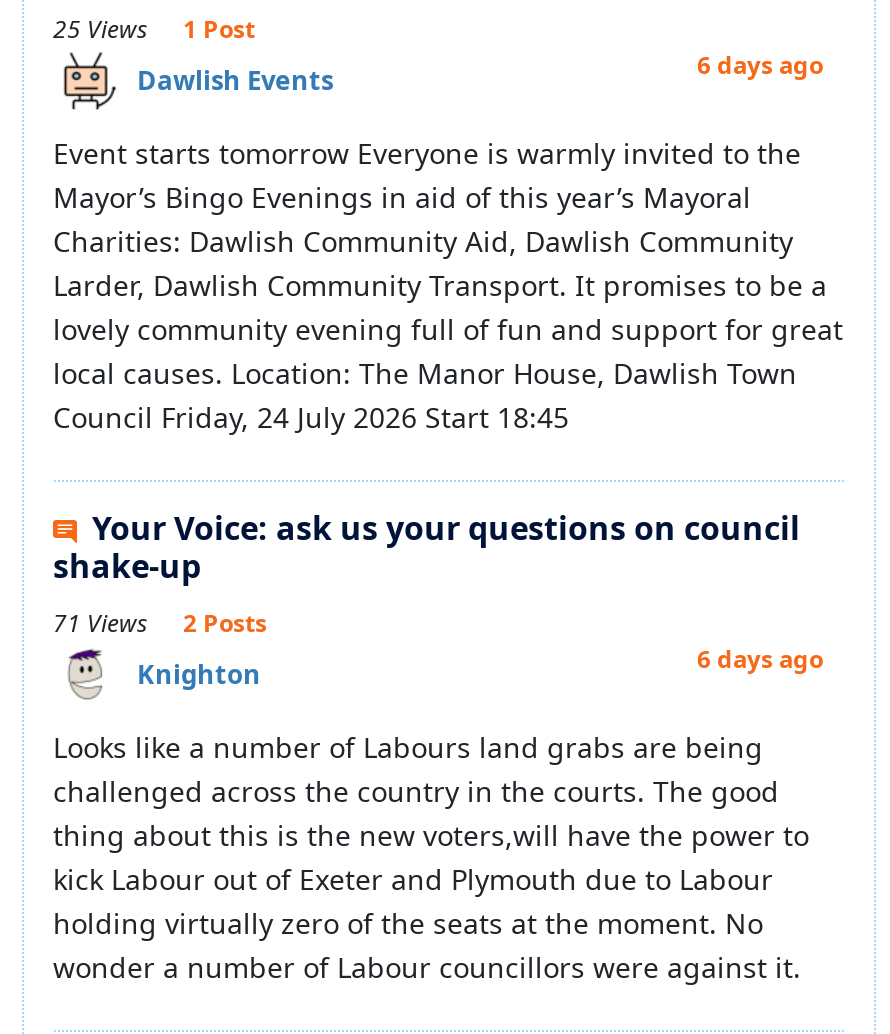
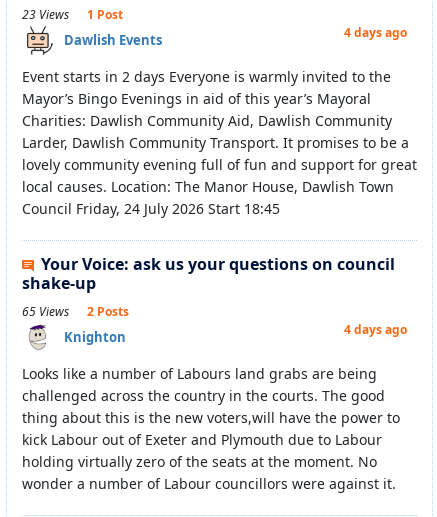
- 25 Views 1 Post
+ 23 Views 1 Post

- 6 days ago
+ 4 days ago

- Event starts tomorrow Everyone is warmly invited to the
+ Event starts in 2 days Everyone is warmly invited to the

- 71 Views 2 Posts
+ 65 Views 2 Posts

- 6 days ago
+ 4 days ago
